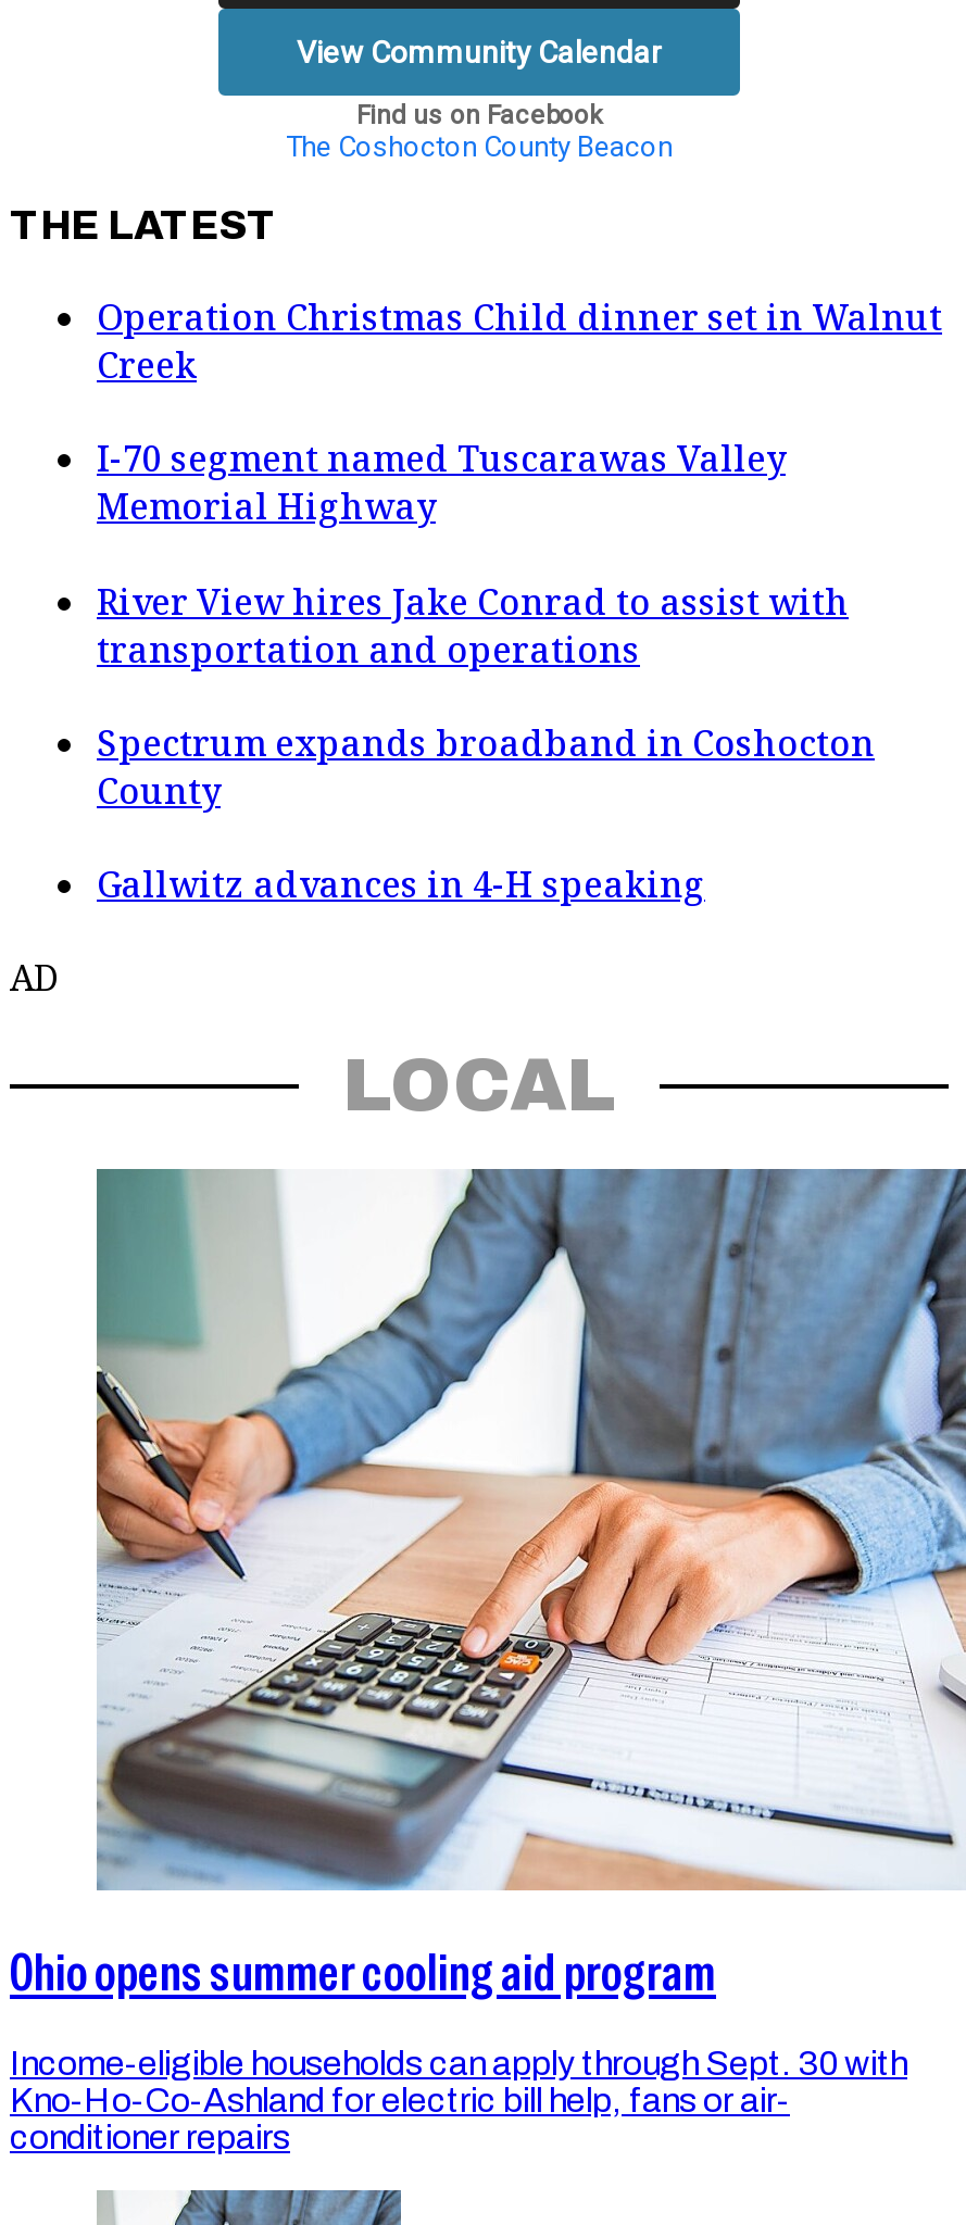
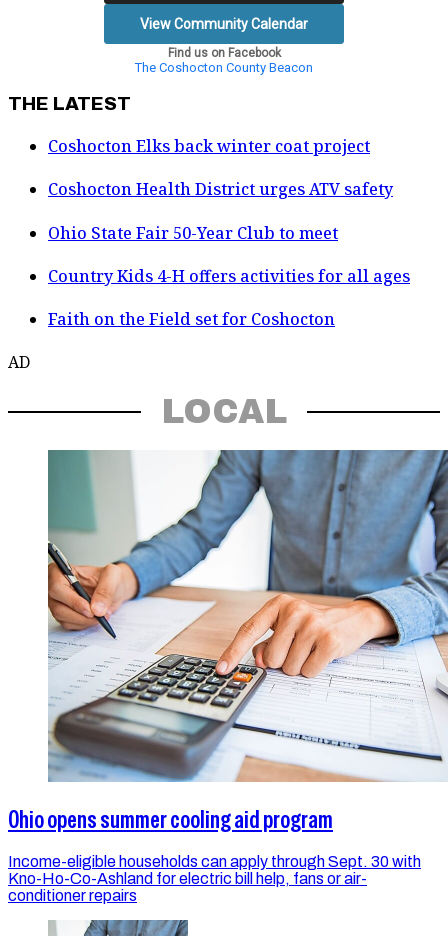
- Operation Christmas Child dinner set in Walnut
- Creek
+ Coshocton Elks back winter coat project

- I-70 segment named Tuscarawas Valley
- Memorial Highway
+ Coshocton Health District urges ATV safety

- River View hires Jake Conrad to assist with
- transportation and operations
+ Ohio State Fair 50-Year Club to meet

- Spectrum expands broadband in Coshocton
- County
+ Country Kids 4-H offers activities for all ages

- Gallwitz advances in 4-H speaking
+ Faith on the Field set for Coshocton
